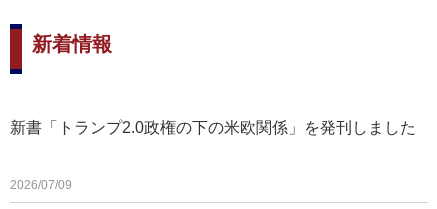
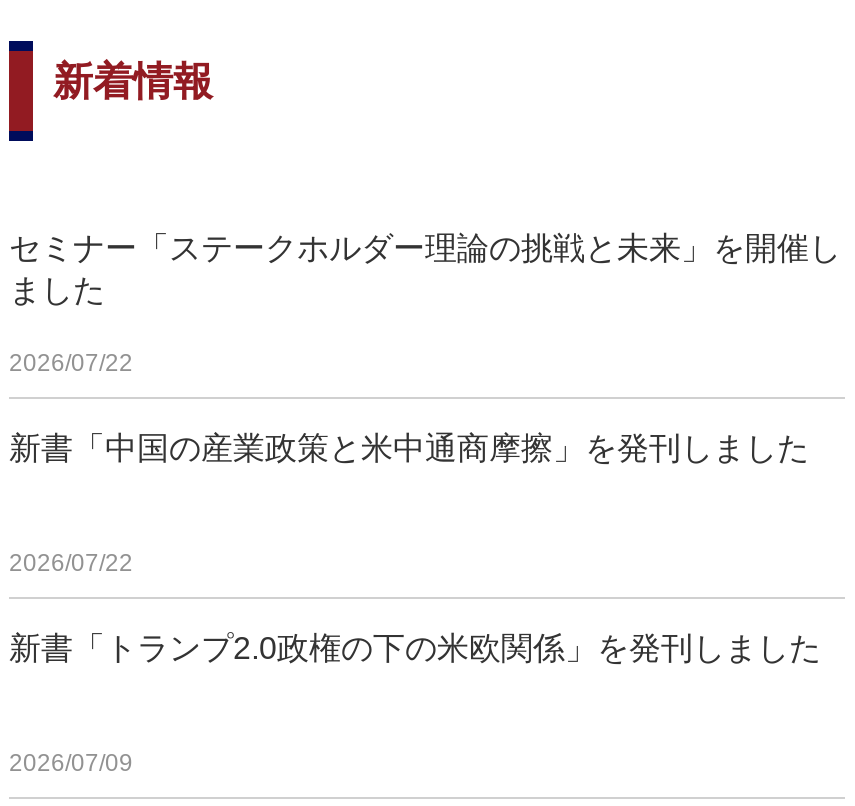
+ セミナー「ステークホルダー理論の挑戦と未来」を開催し
+ ました
+ 2026/07/22
+ 新書「中国の産業政策と米中通商摩擦」を発刊しました
+ 2026/07/22
